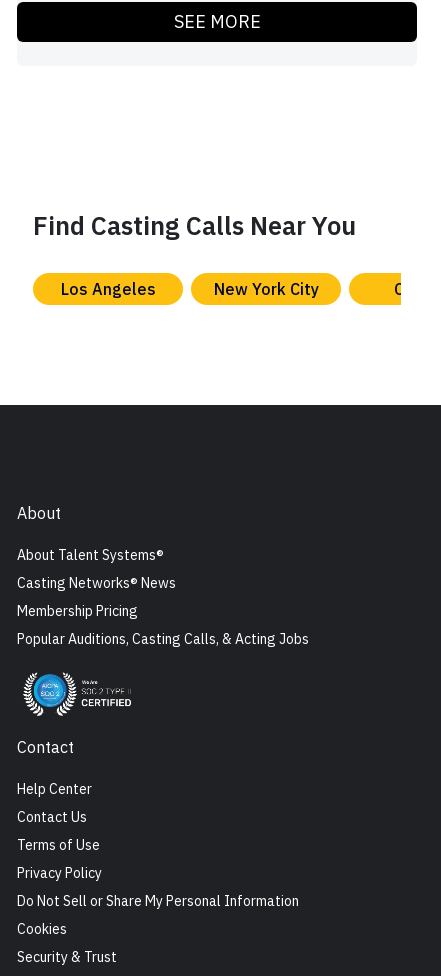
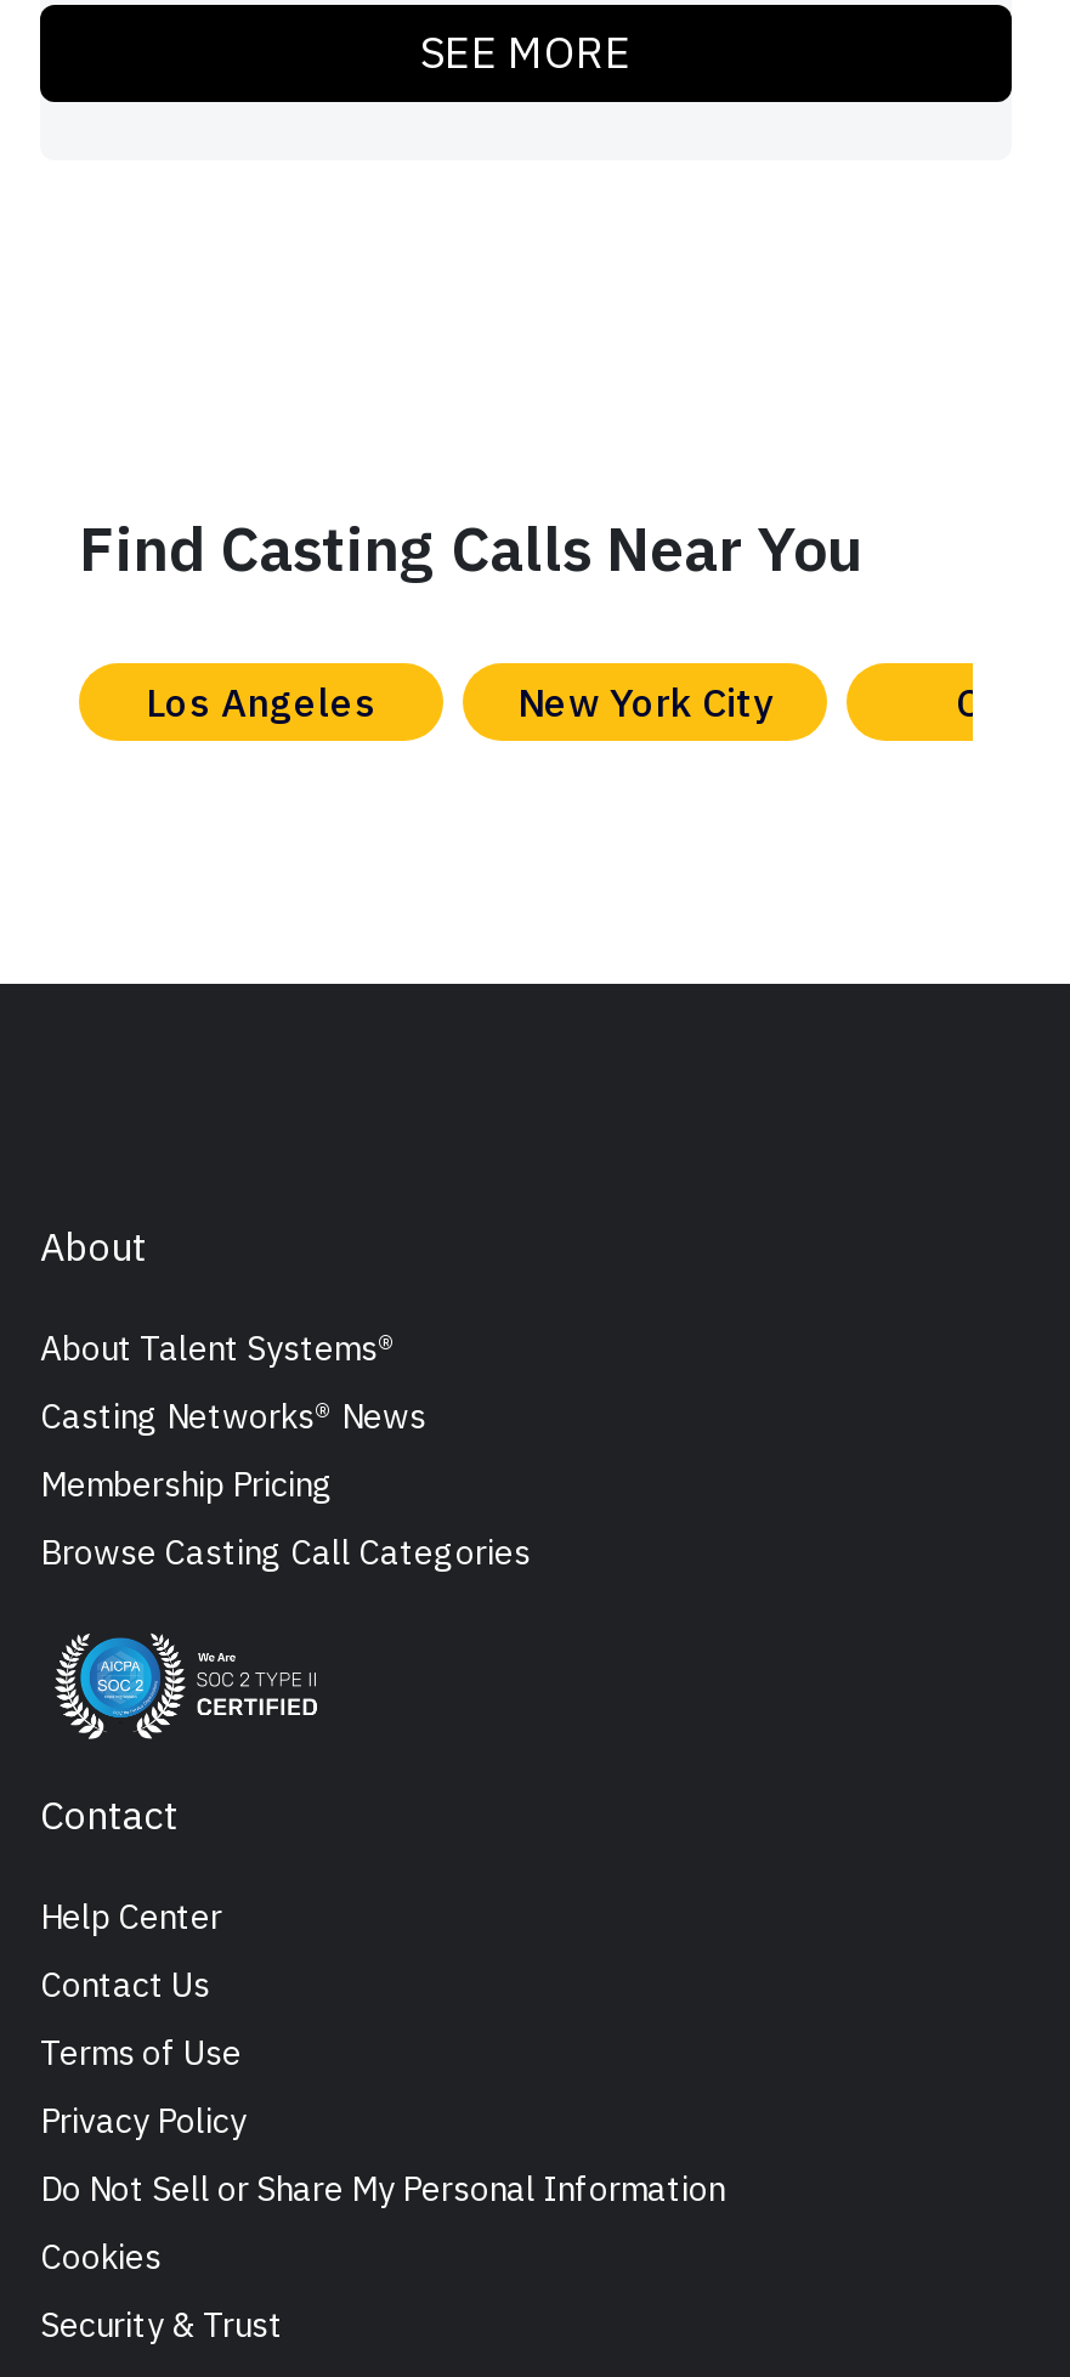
- Popular Auditions, Casting Calls, & Acting Jobs
+ Browse Casting Call Categories
